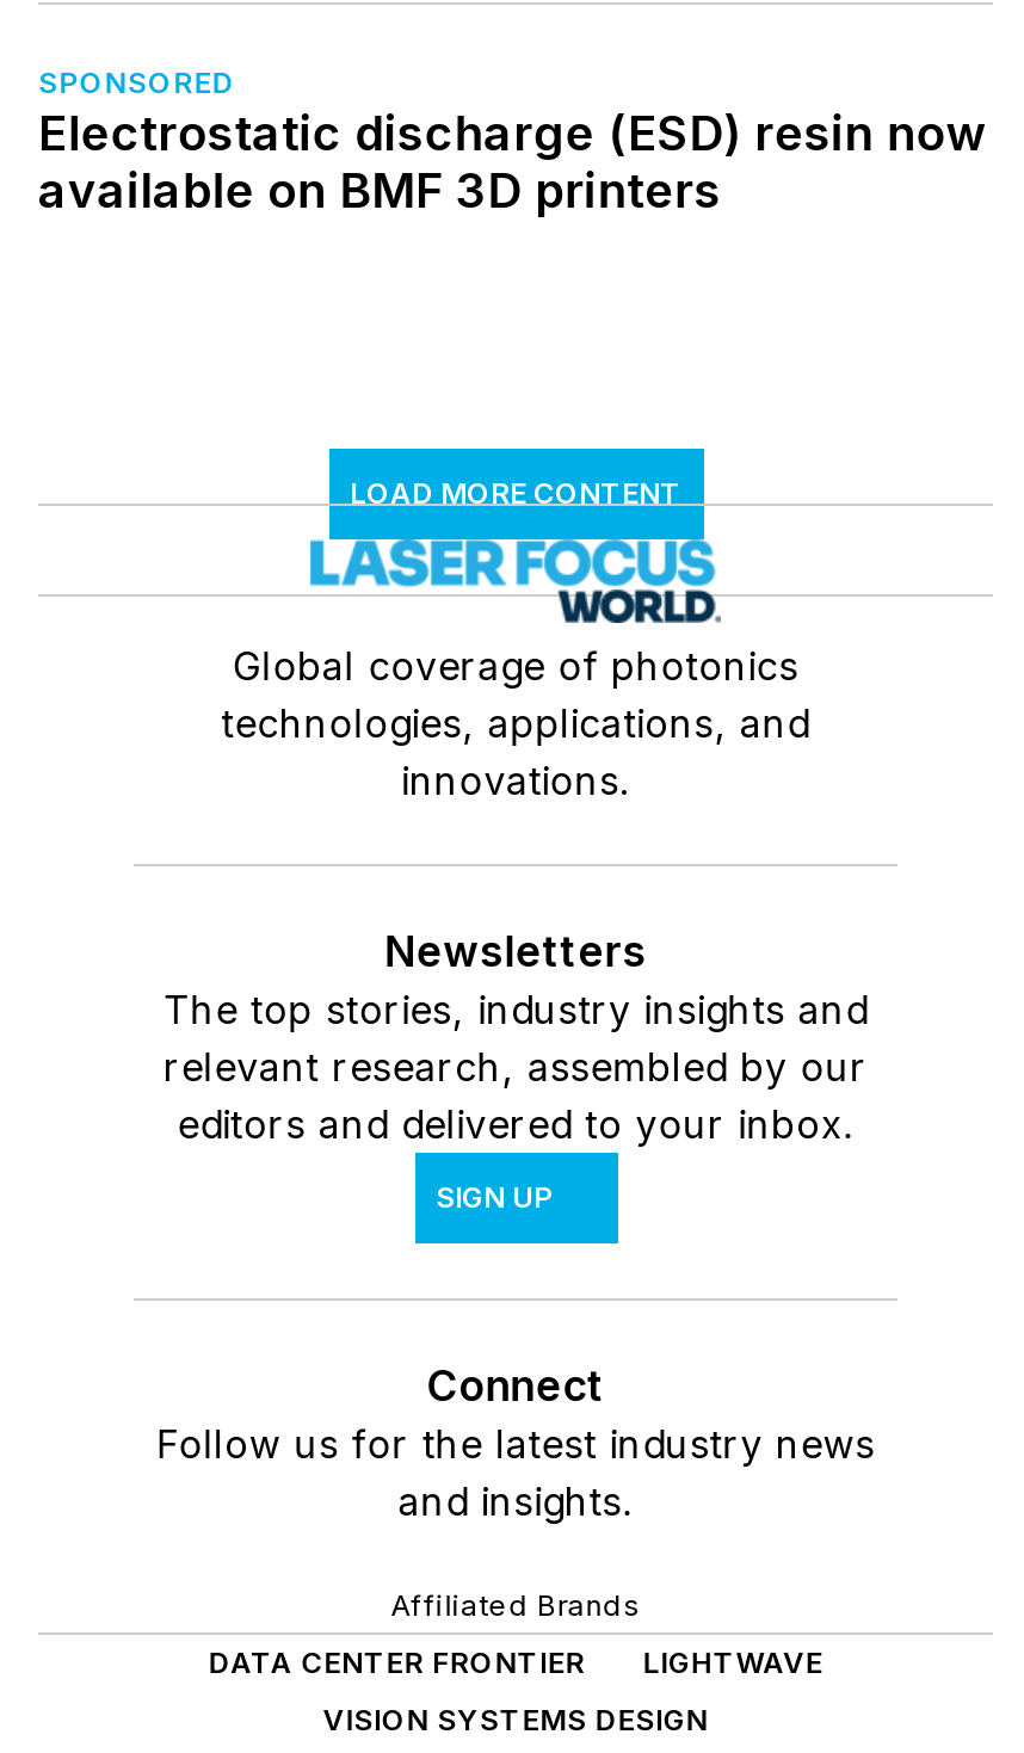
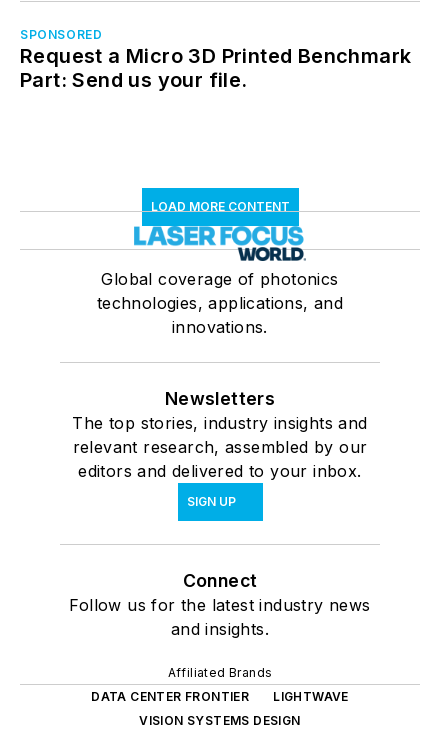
- Electrostatic discharge (ESD) resin now
- available on BMF 3D printers
+ Request a Micro 3D Printed Benchmark
+ Part: Send us your file.
